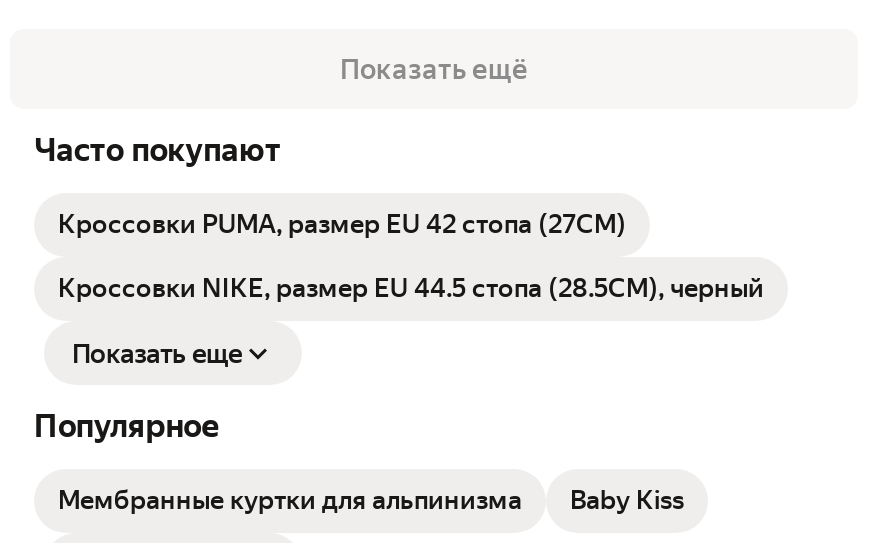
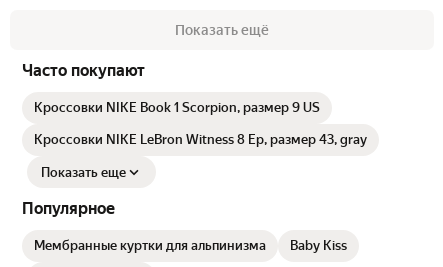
- Кроссовки PUMA, размер EU 42 стопа (27CM)
+ Кроссовки NIKE Book 1 Scorpion, размер 9 US

- Кроссовки NIKE, размер EU 44.5 стопа (28.5CM), черный
+ Кроссовки NIKE LeBron Witness 8 Ep, размер 43, gray
